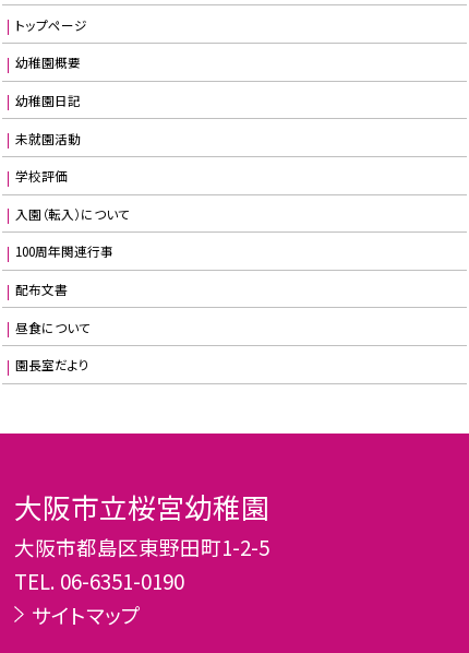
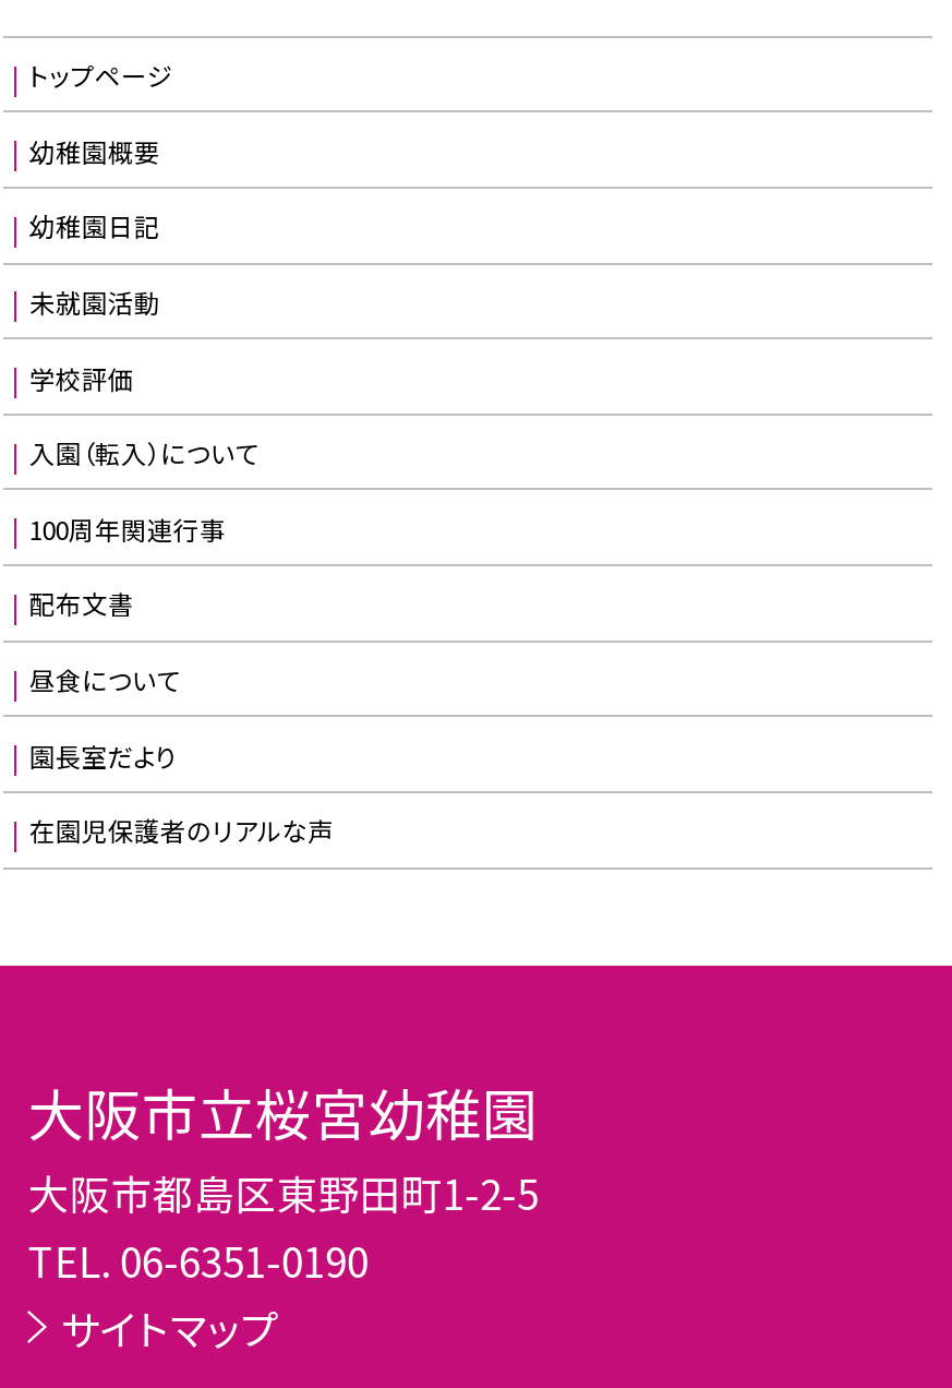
+ 在園児保護者のリアルな声
